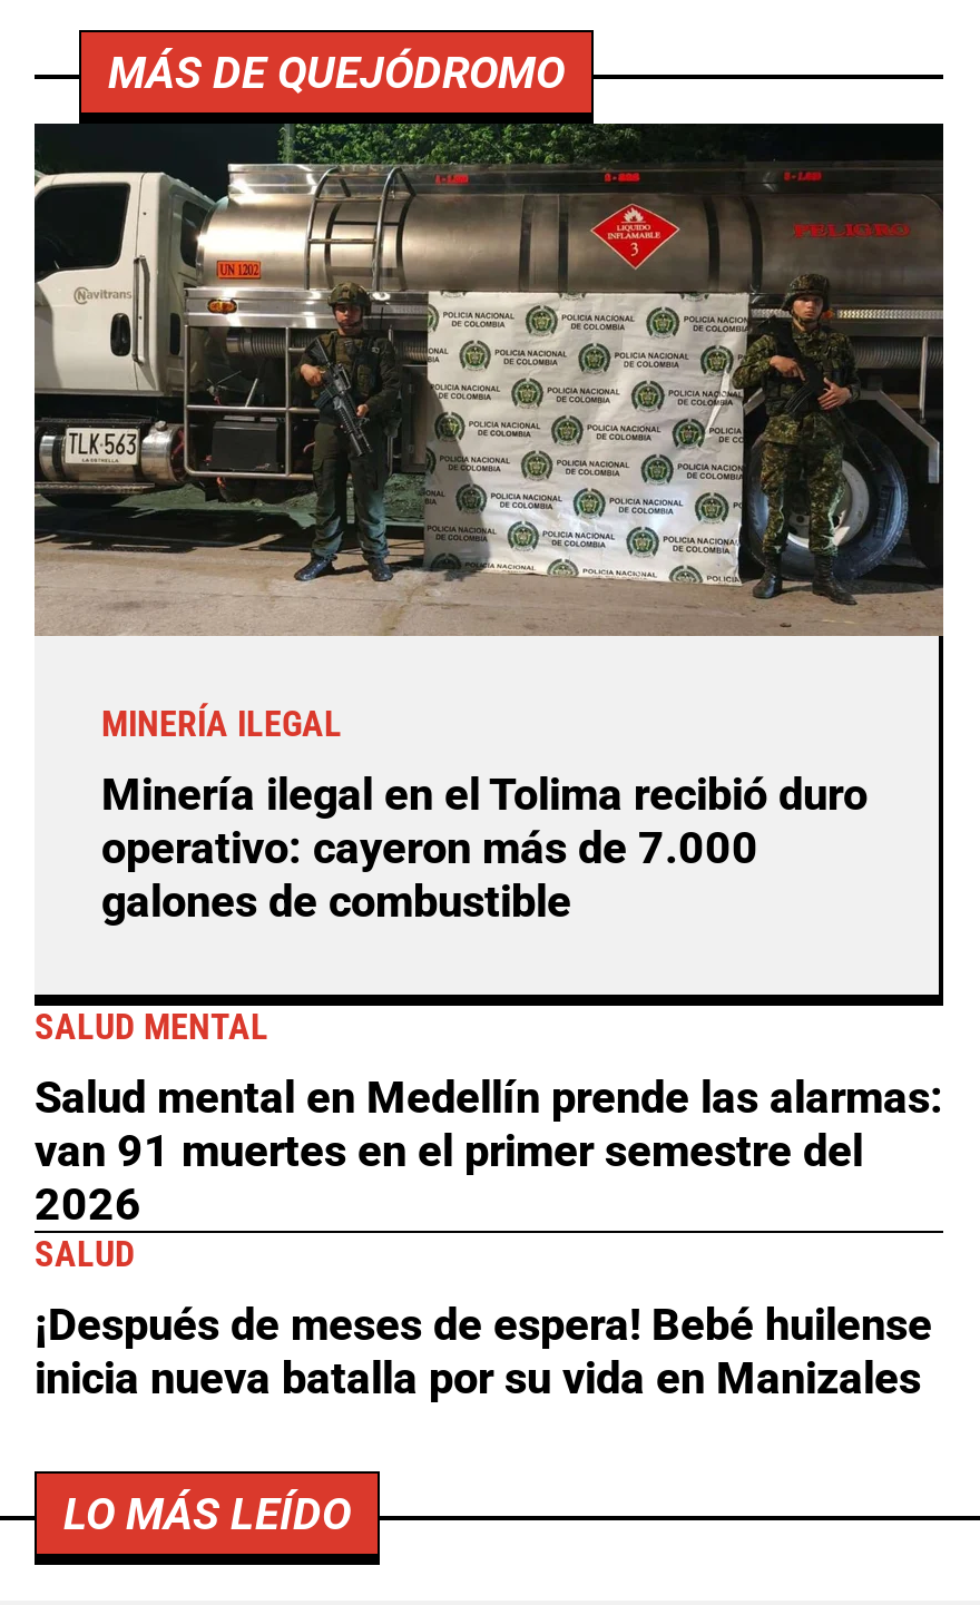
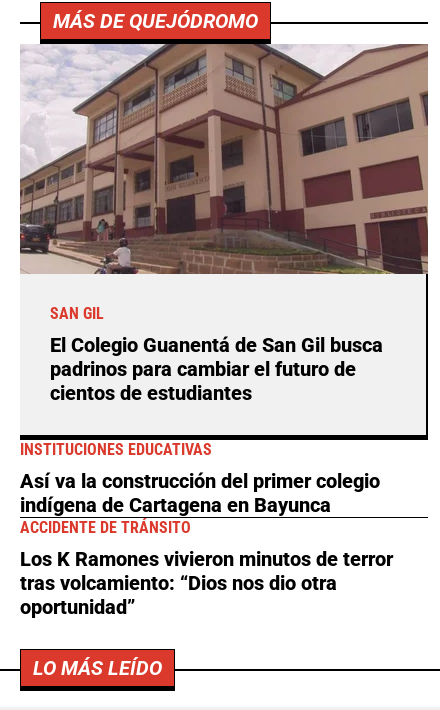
- [image]
- MINERÍA ILEGAL
- Minería ilegal en el Tolima recibió duro
- operativo: cayeron más de 7.000
- galones de combustible
+ [image]
+ SAN GIL
+ El Colegio Guanentá de San Gil busca
+ padrinos para cambiar el futuro de
+ cientos de estudiantes

- SALUD MENTAL
- Salud mental en Medellín prende las alarmas:
- van 91 muertes en el primer semestre del
- 2026
- SALUD
- ¡Después de meses de espera! Bebé huilense
- inicia nueva batalla por su vida en Manizales
+ INSTITUCIONES EDUCATIVAS
+ Así va la construcción del primer colegio
+ indígena de Cartagena en Bayunca
+ ACCIDENTE DE TRÁNSITO
+ Los K Ramones vivieron minutos de terror
+ tras volcamiento: “Dios nos dio otra
+ oportunidad”
